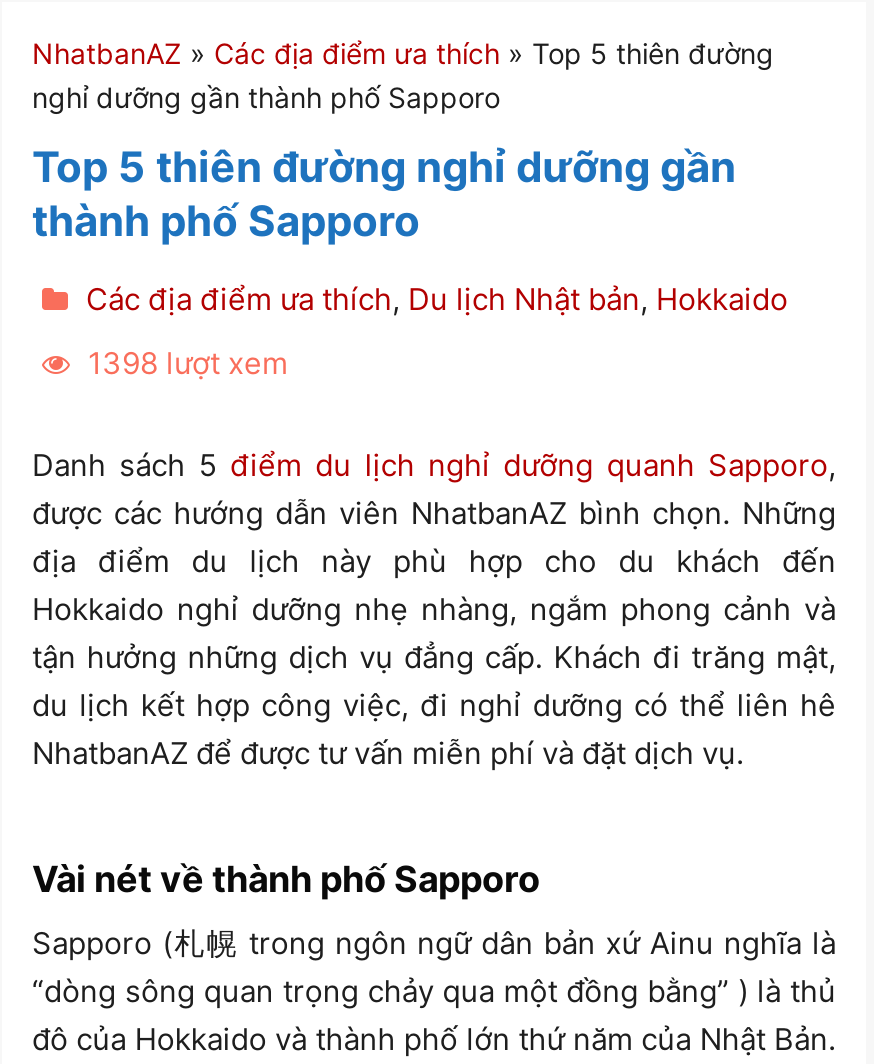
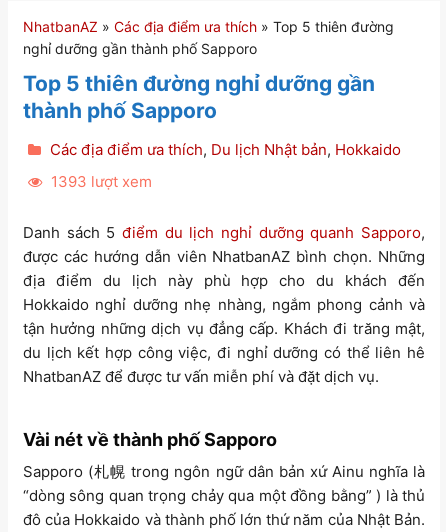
- 1398 lượt xem
+ 1393 lượt xem
